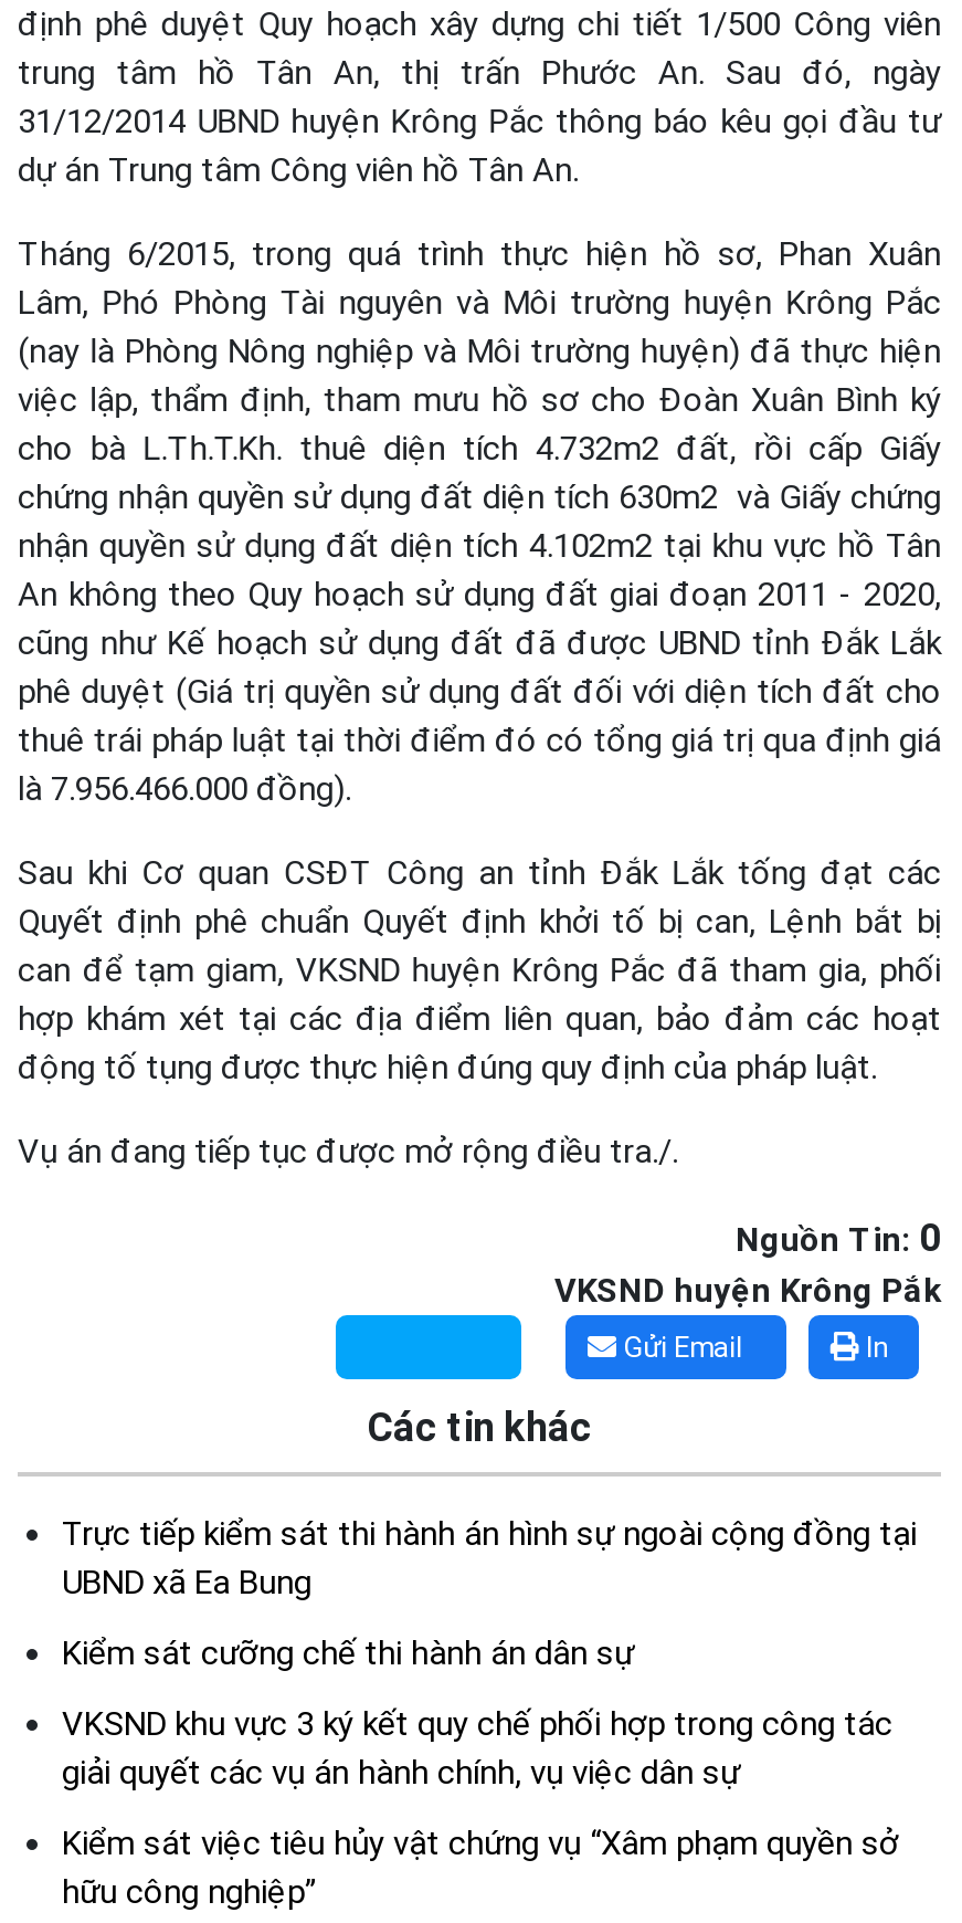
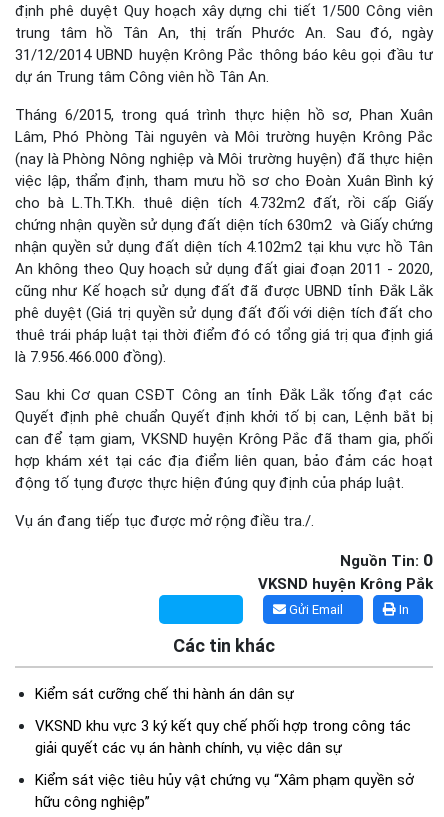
- Trực tiếp kiểm sát thi hành án hình sự ngoài cộng đồng tại
- UBND xã Ea Bung
